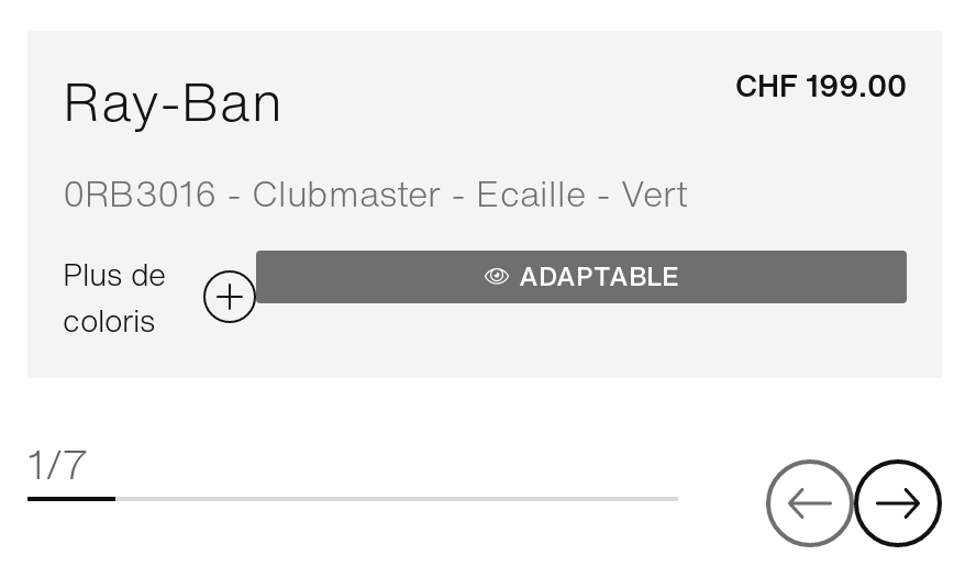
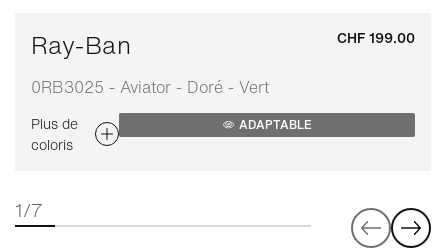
- 0RB3016 - Clubmaster - Ecaille - Vert
+ 0RB3025 - Aviator - Doré - Vert
